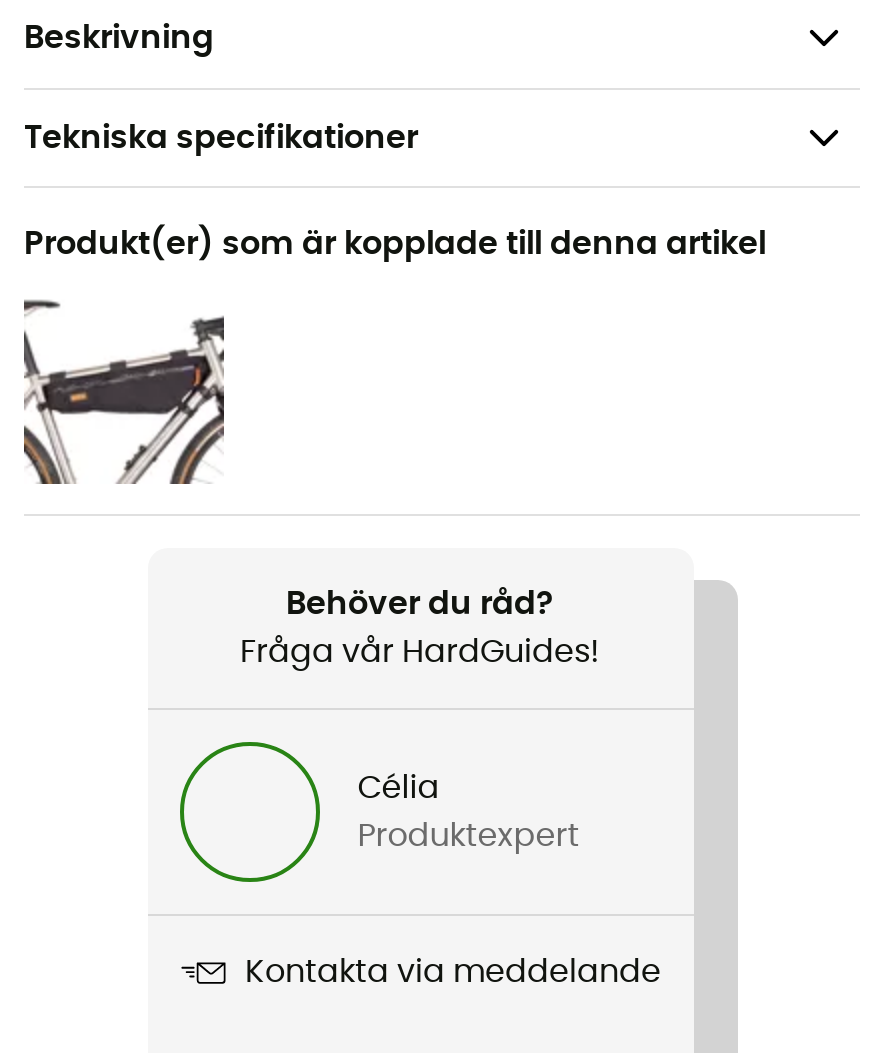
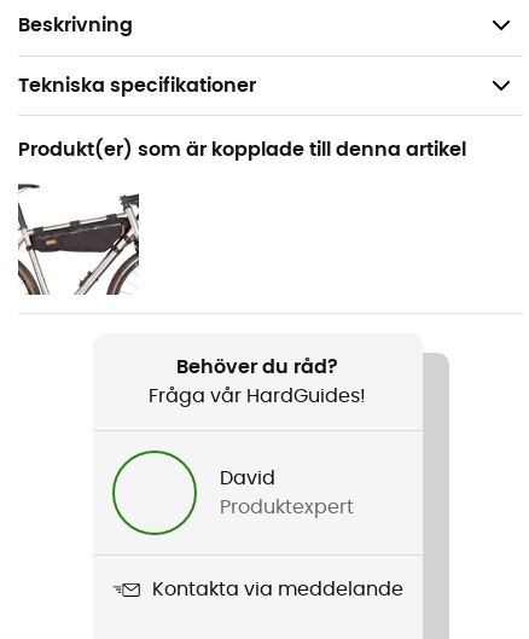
- Célia
+ David
